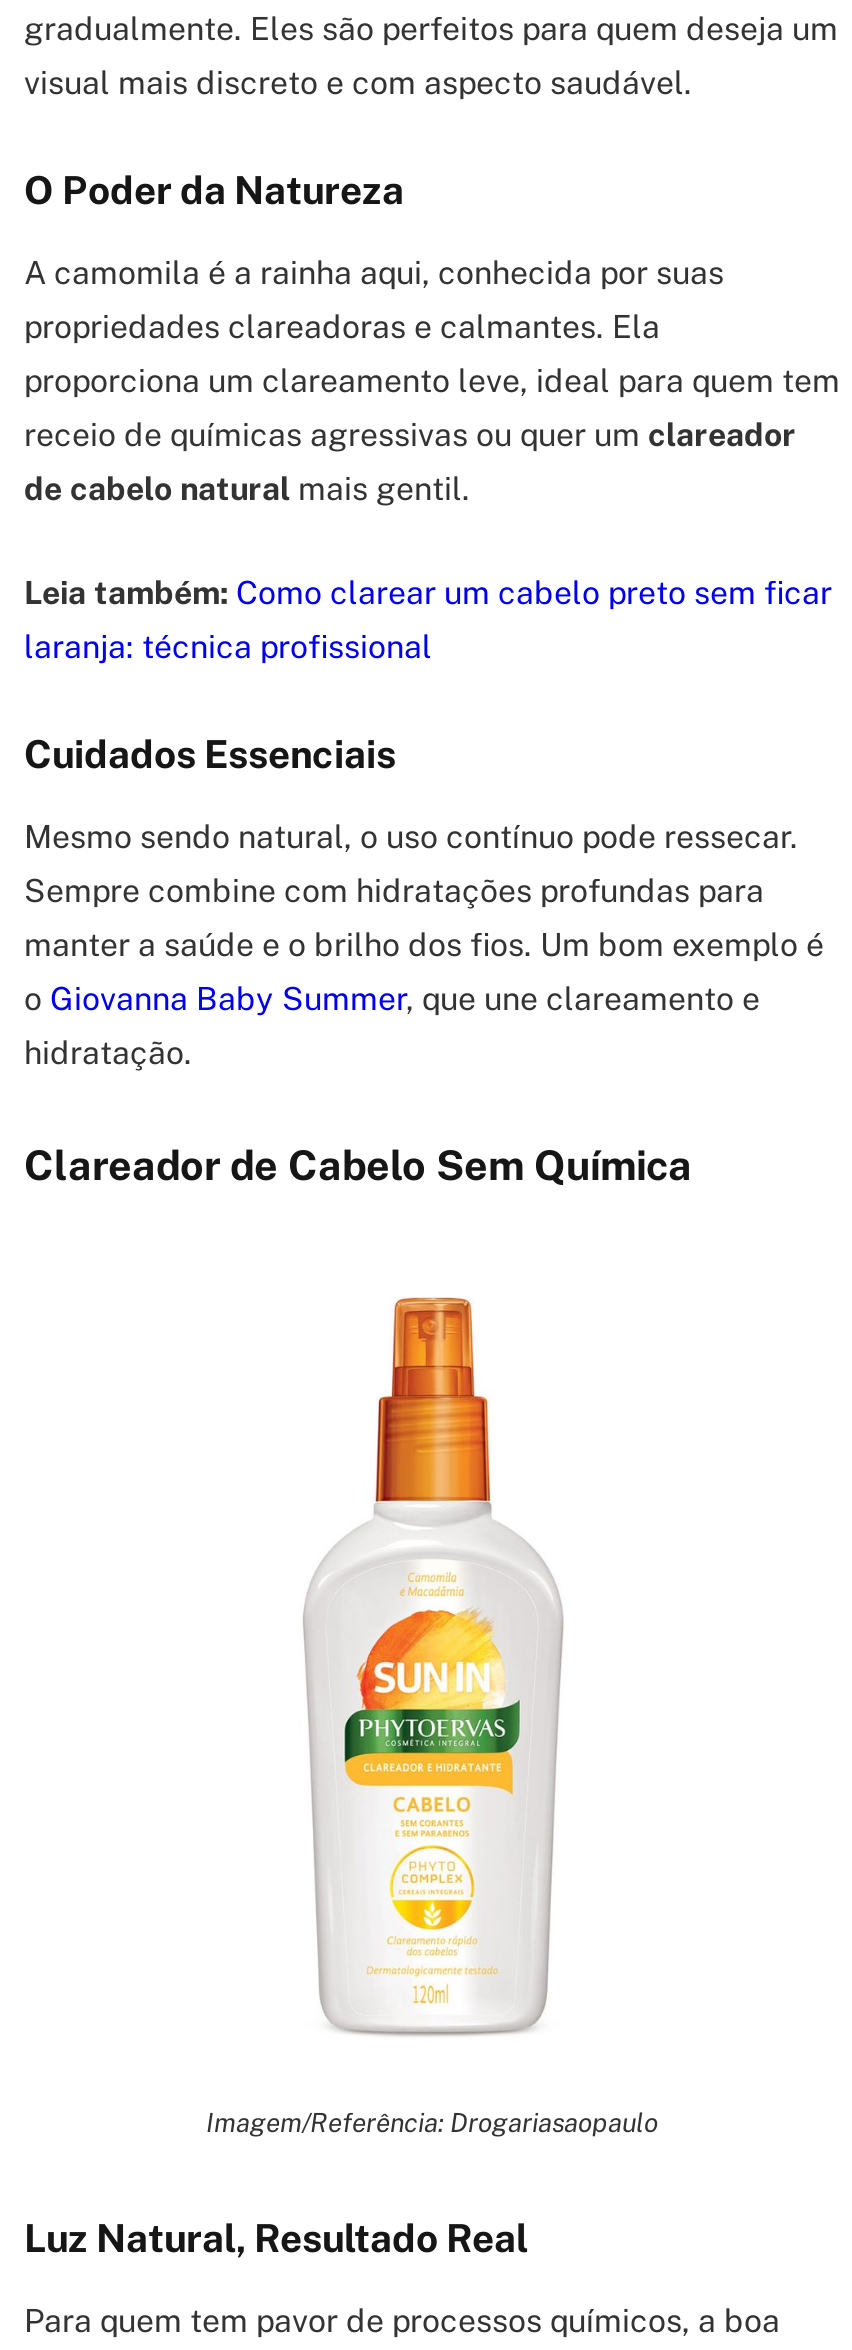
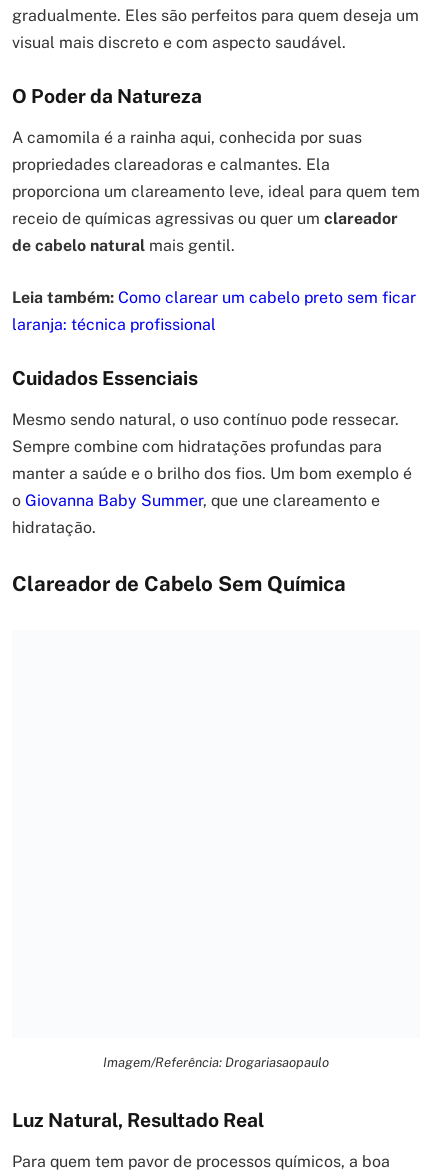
- [image]
